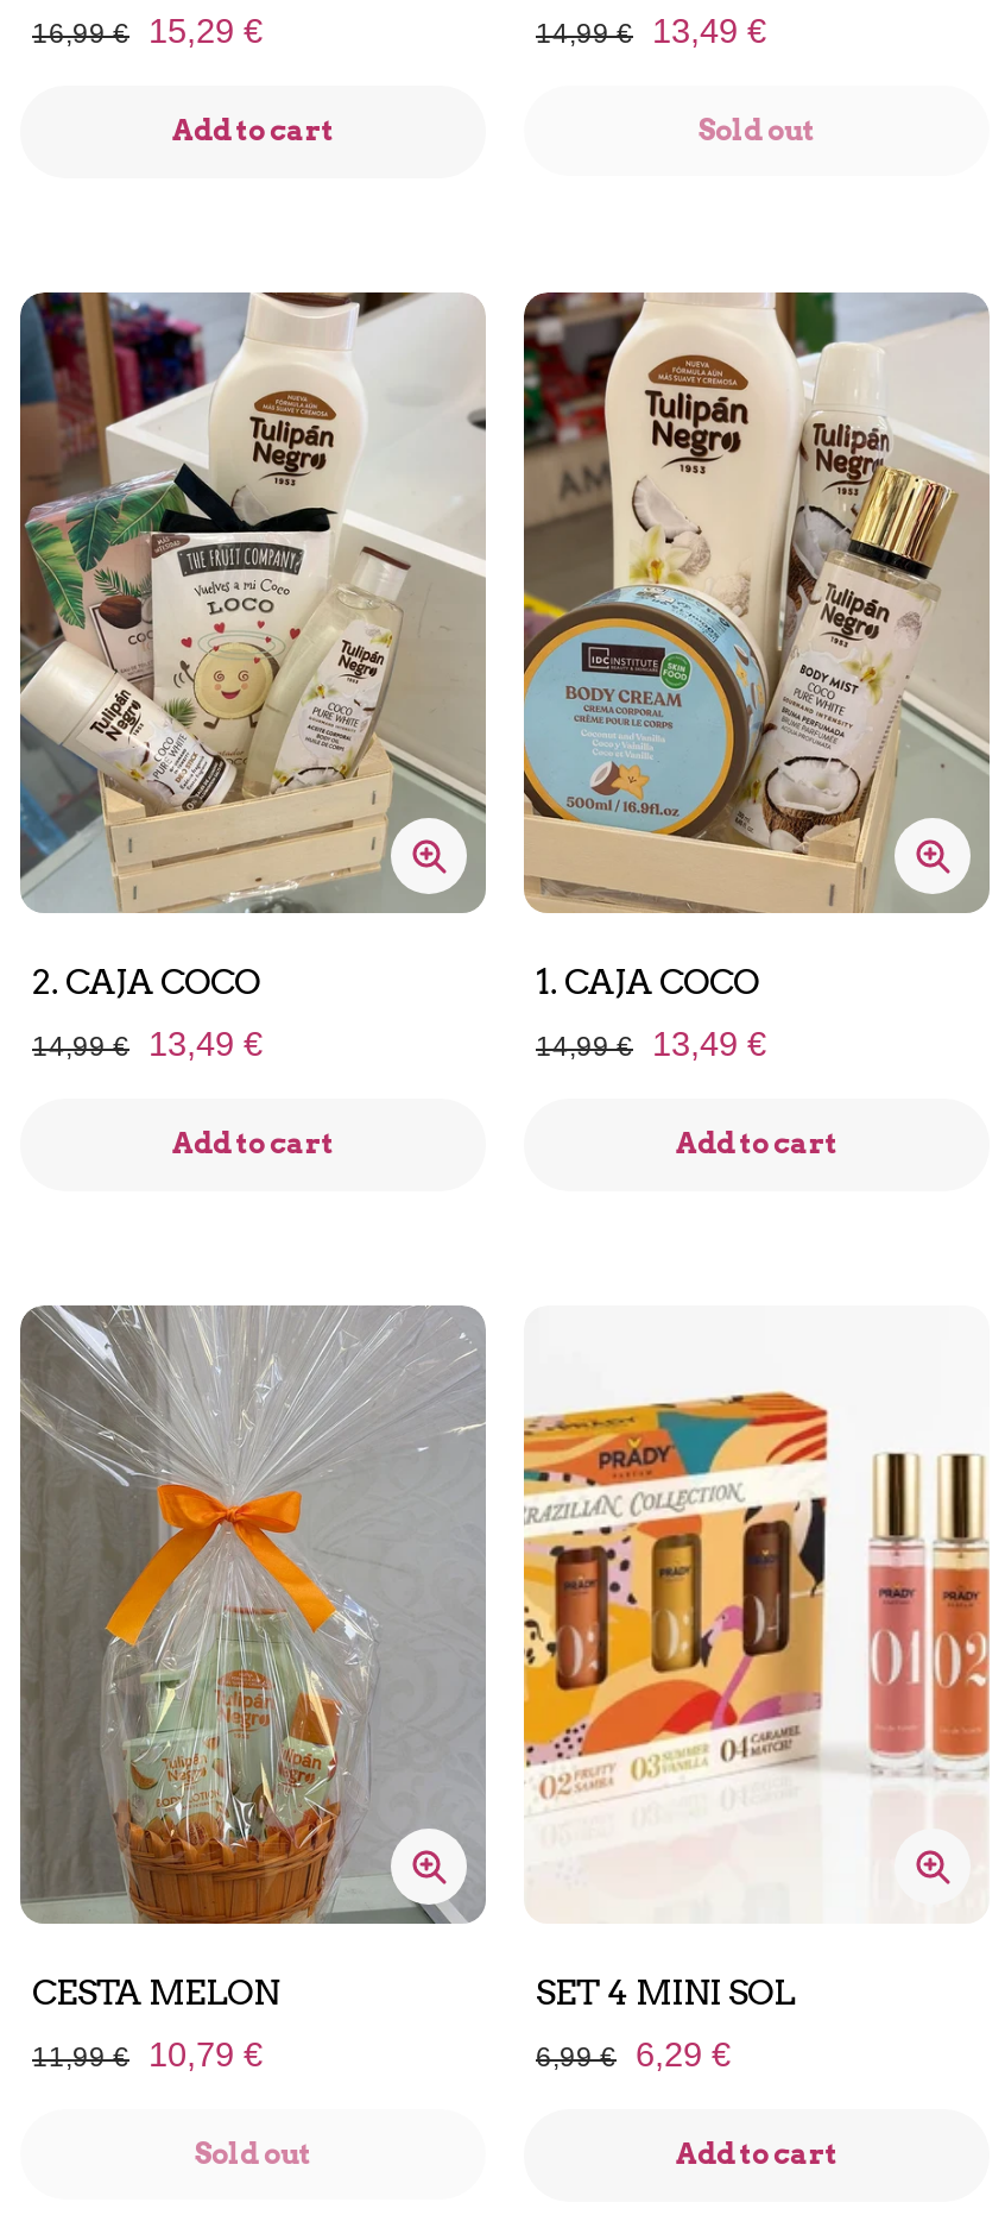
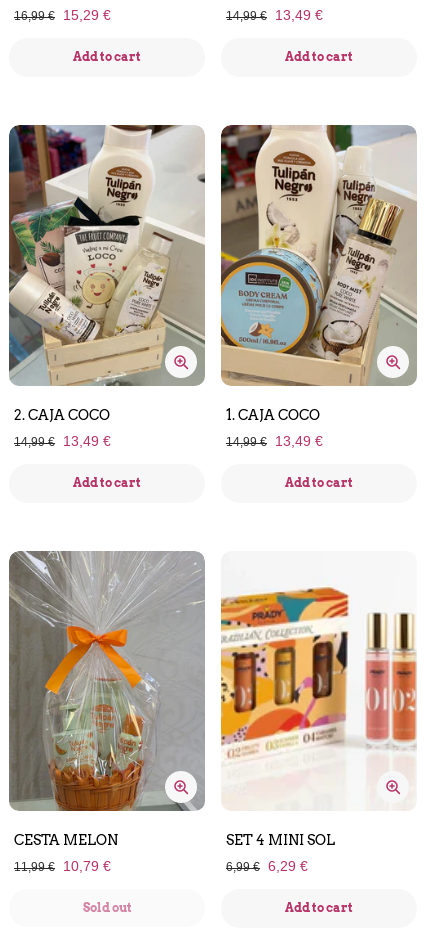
- Sold out
+ Add to cart
